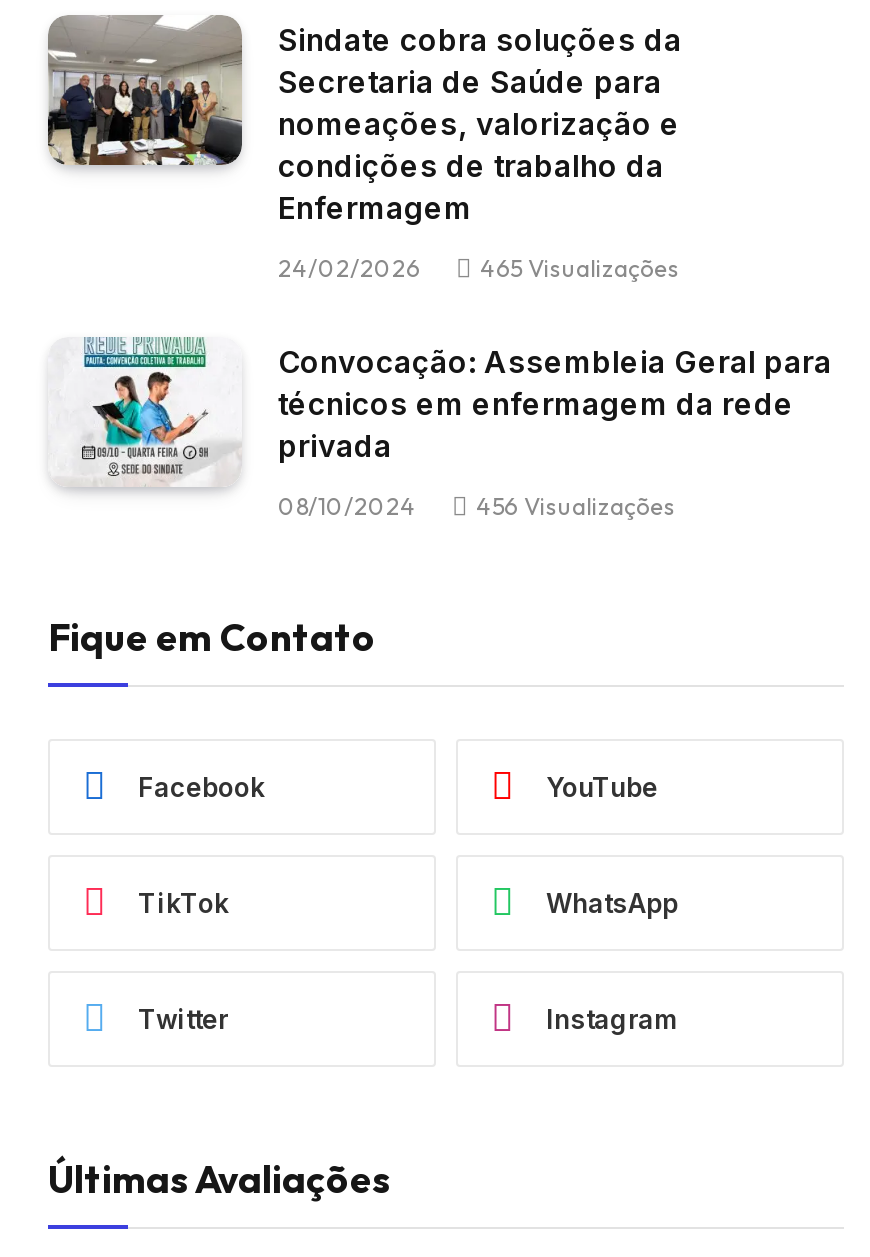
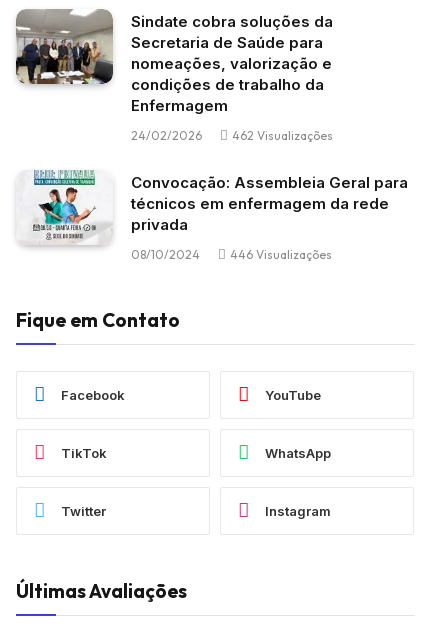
- 465 Visualizações
+ 462 Visualizações

- 456 Visualizações
+ 446 Visualizações
